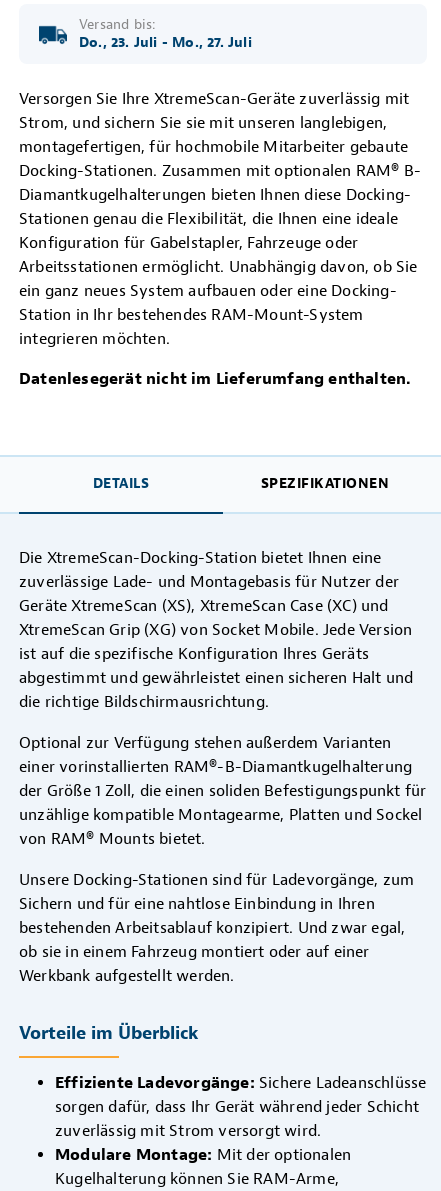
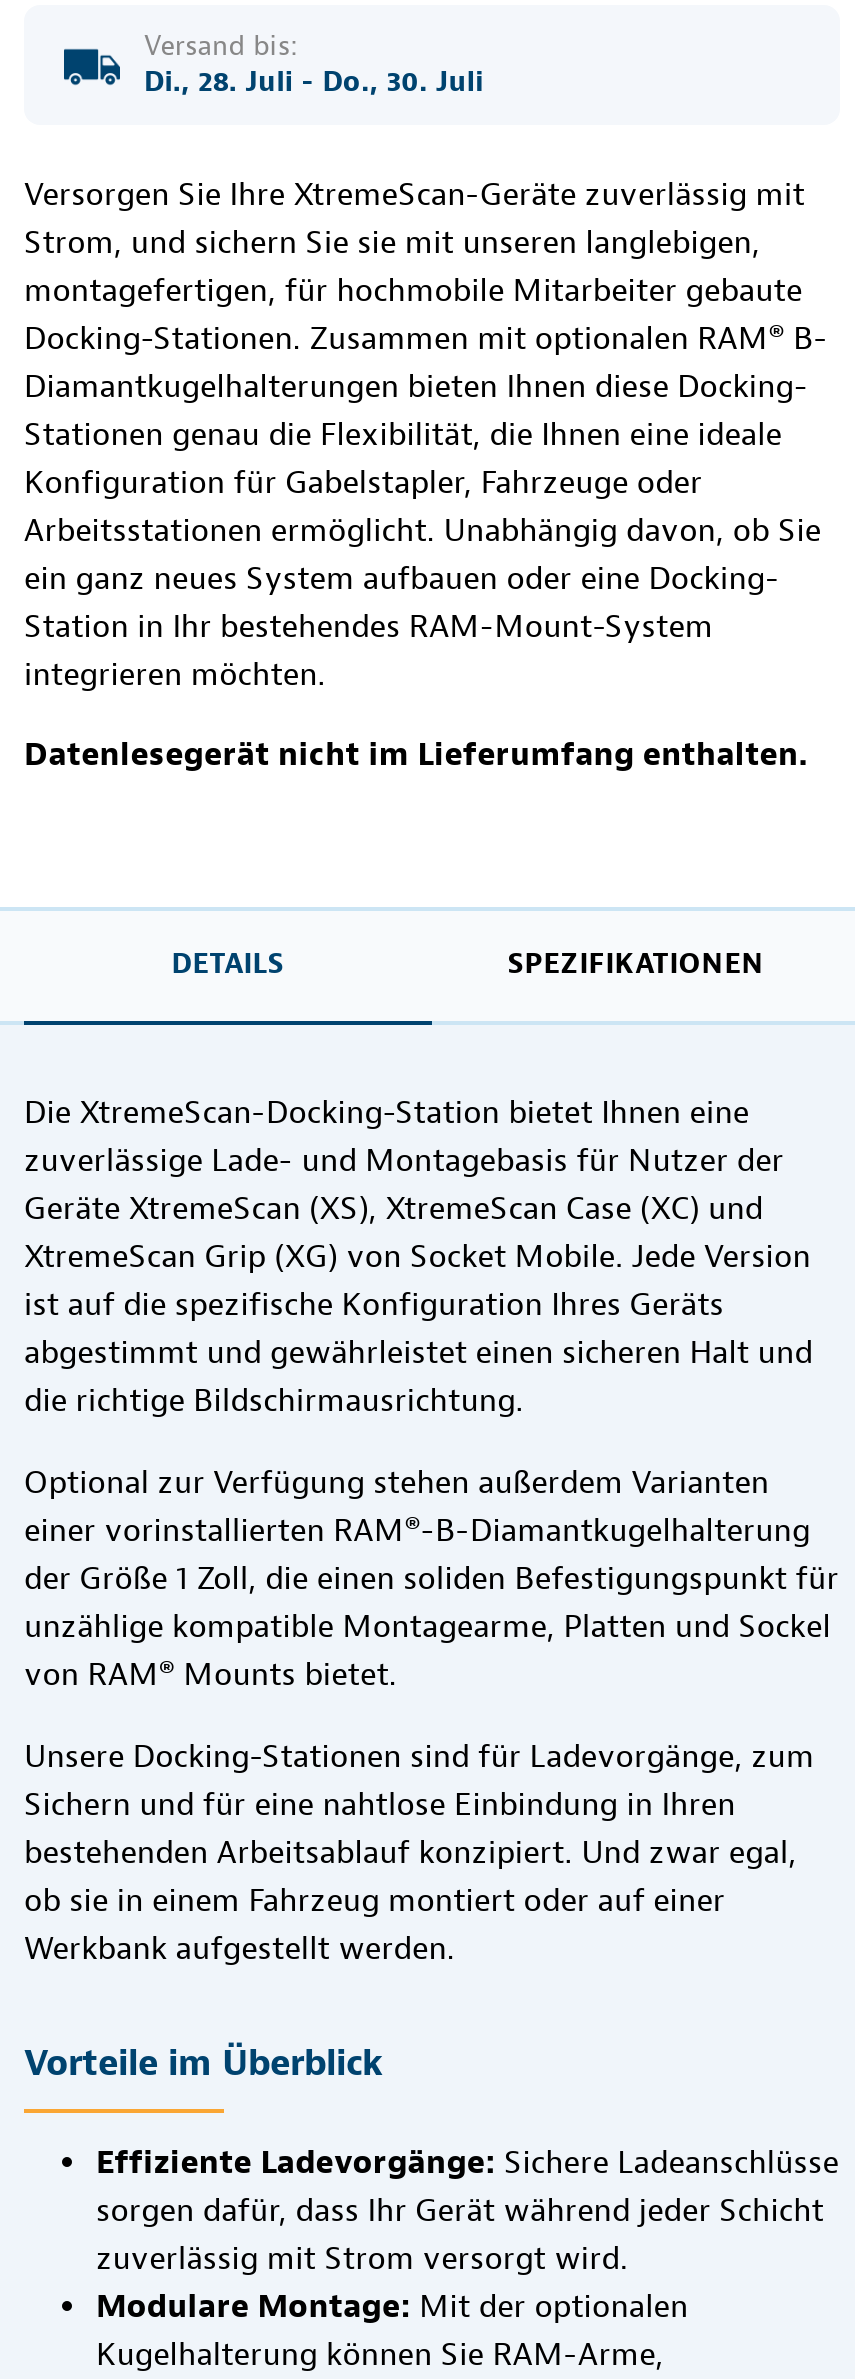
- Do., 23. Juli - Mo., 27. Juli
+ Di., 28. Juli - Do., 30. Juli
